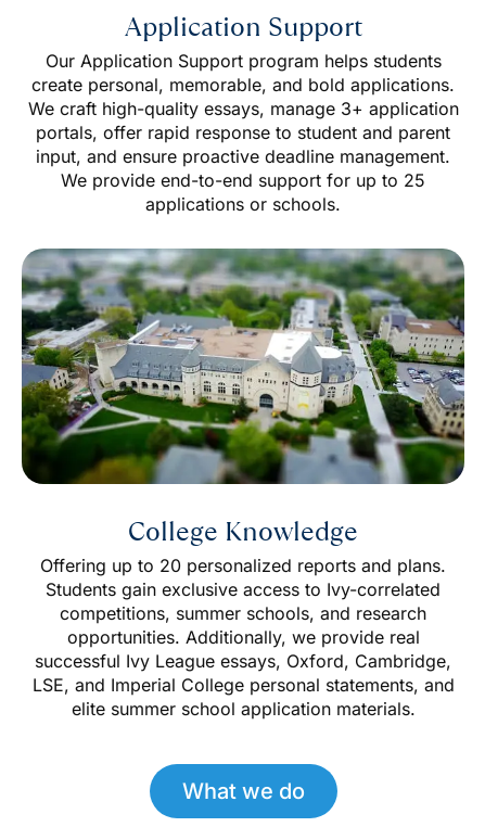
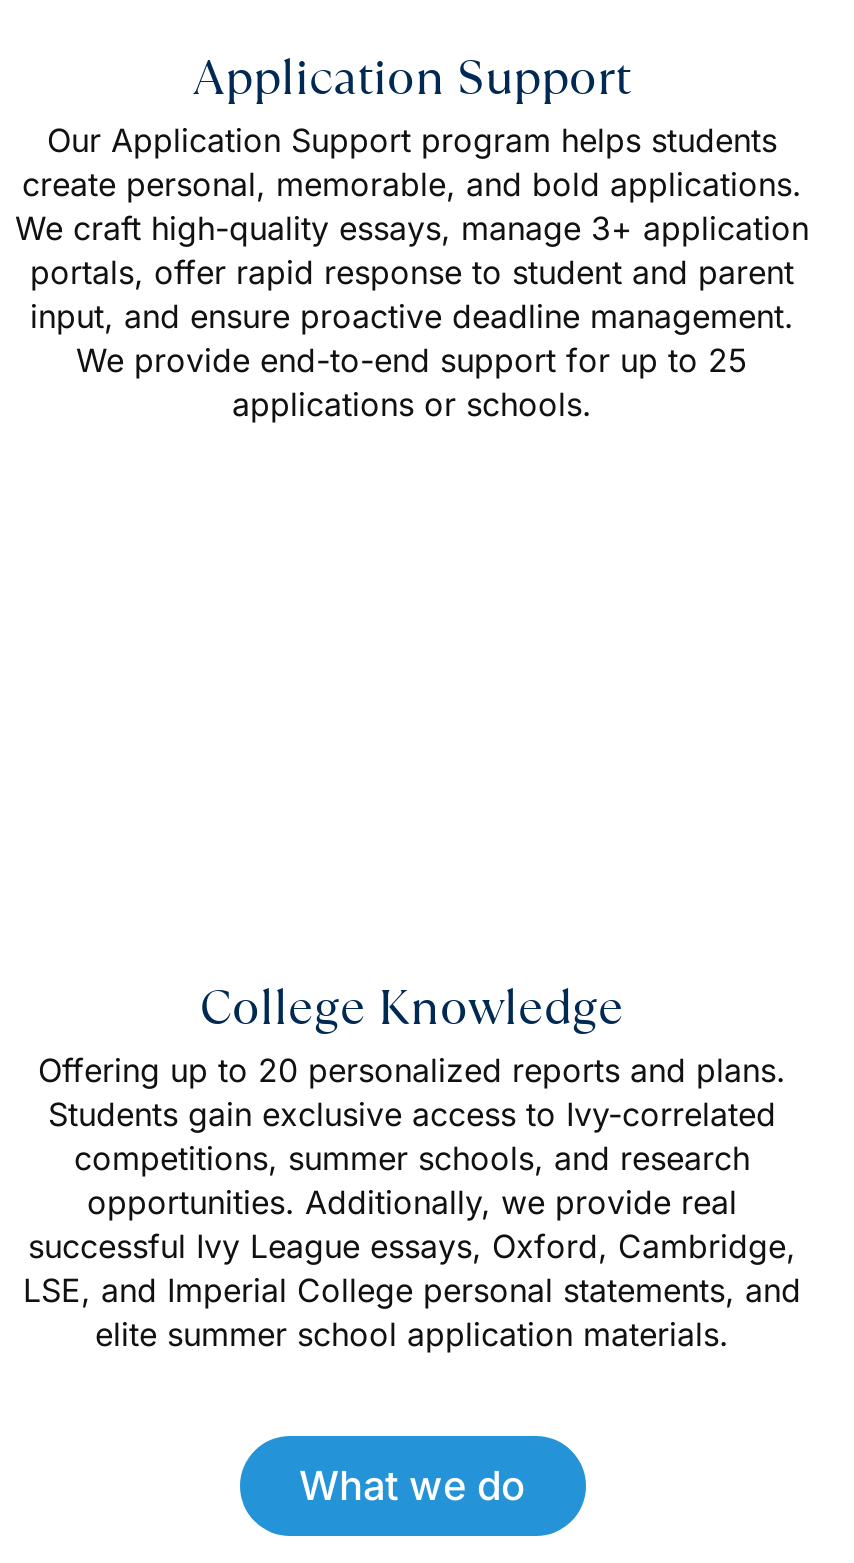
- [image]
